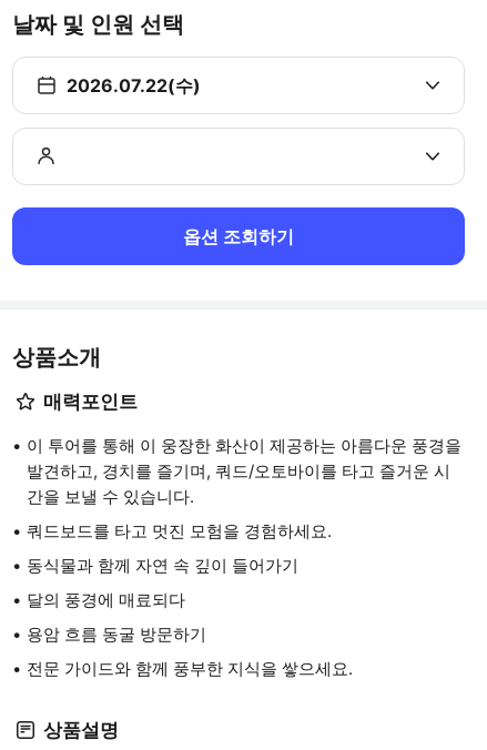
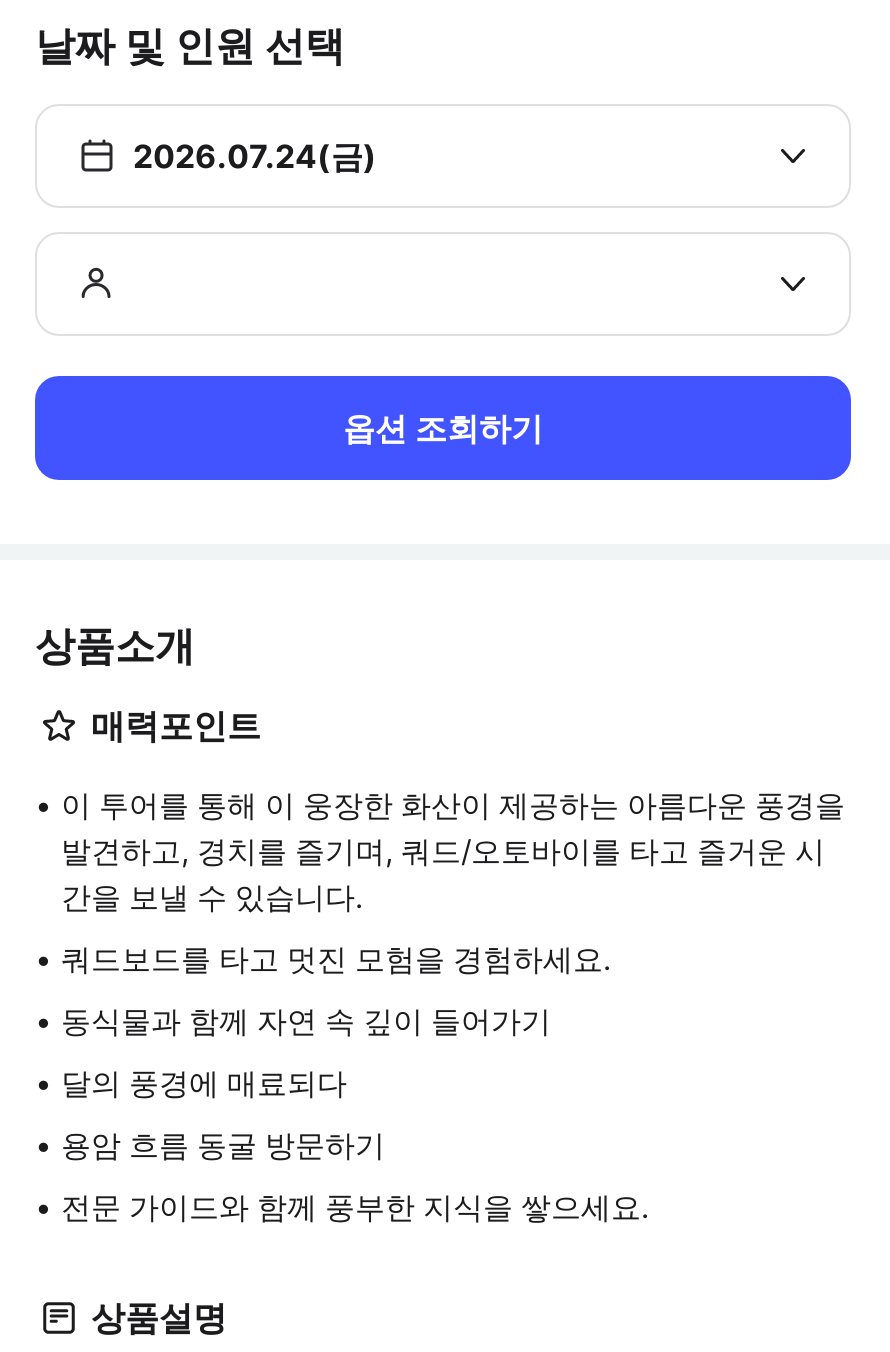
- 2026.07.22(수)
+ 2026.07.24(금)
